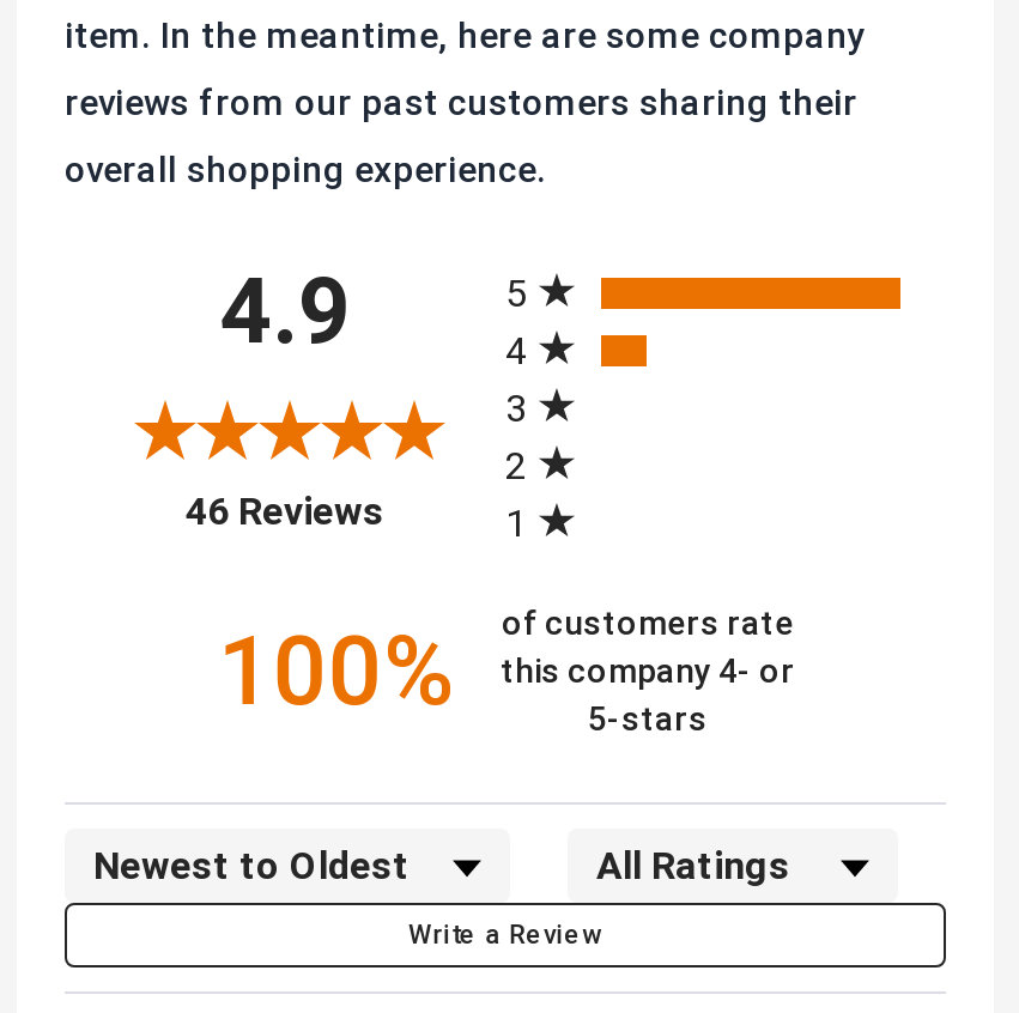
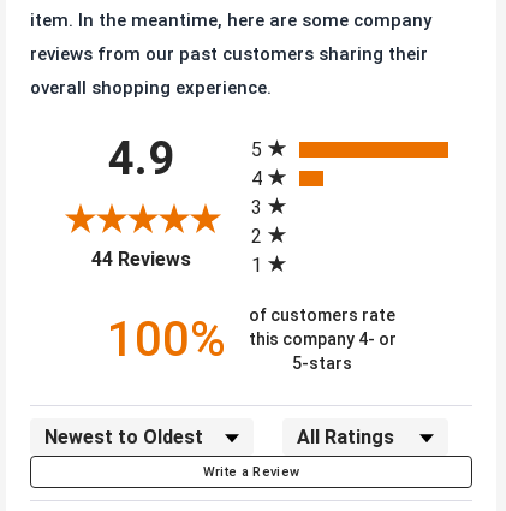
- 46 Reviews
+ 44 Reviews
